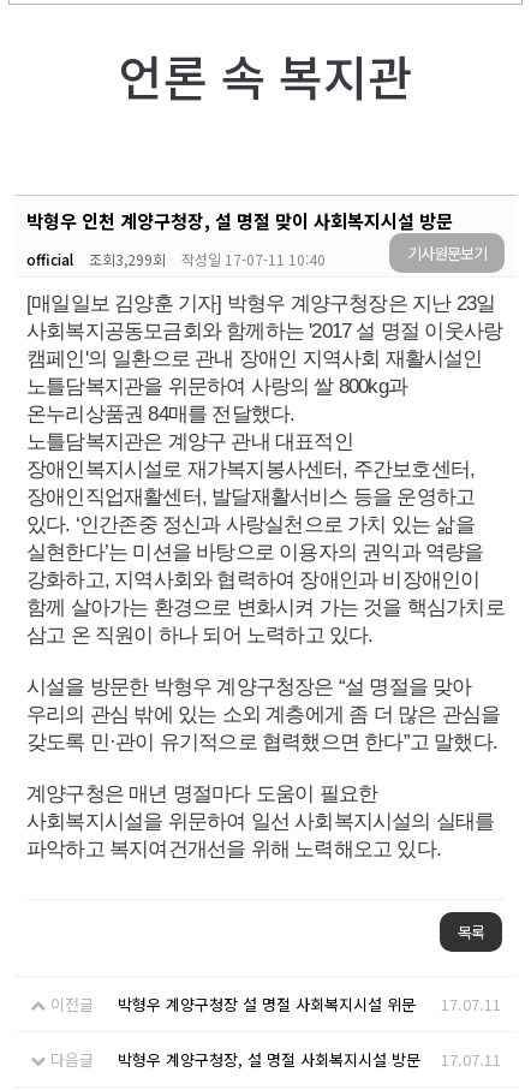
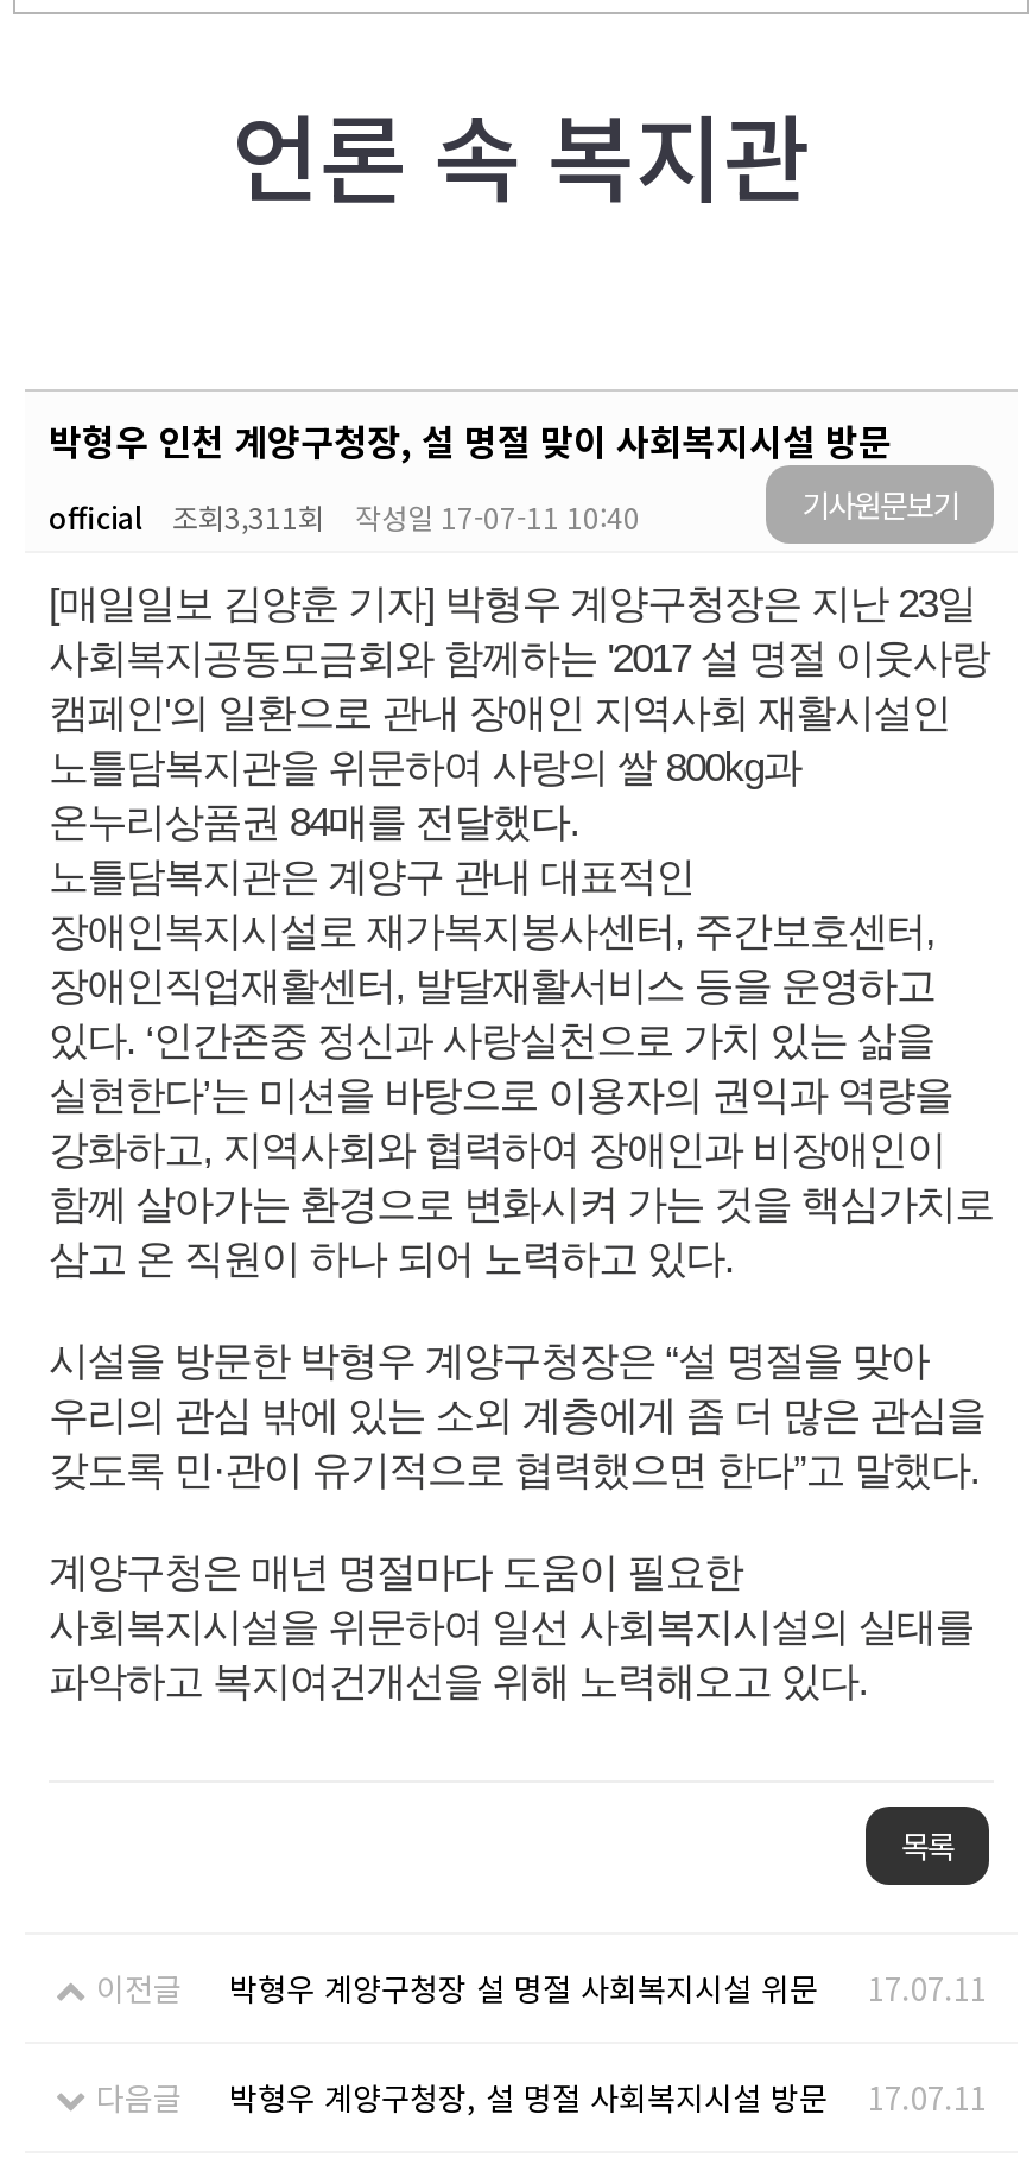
- official 조회3,299회 작성일 17-07-11 10:40
+ official 조회3,311회 작성일 17-07-11 10:40
